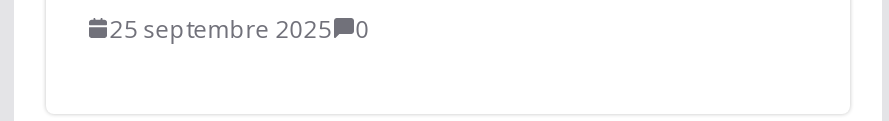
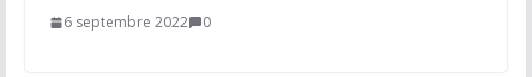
- 25 septembre 2025 0
+ 6 septembre 2022 0
